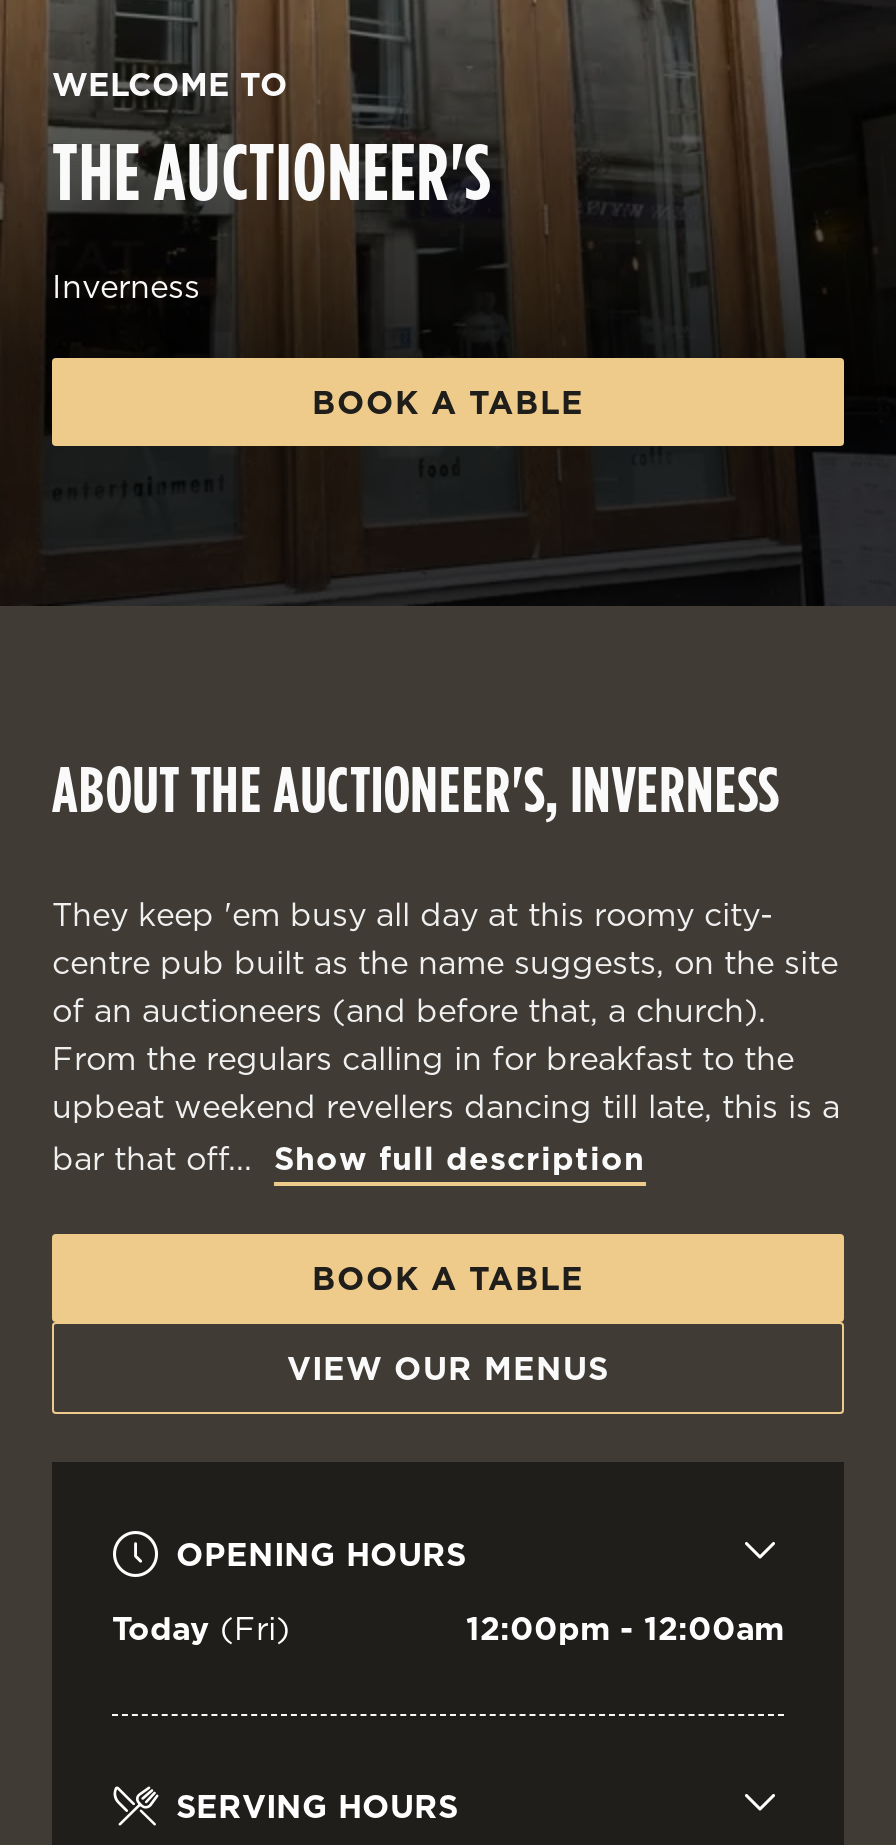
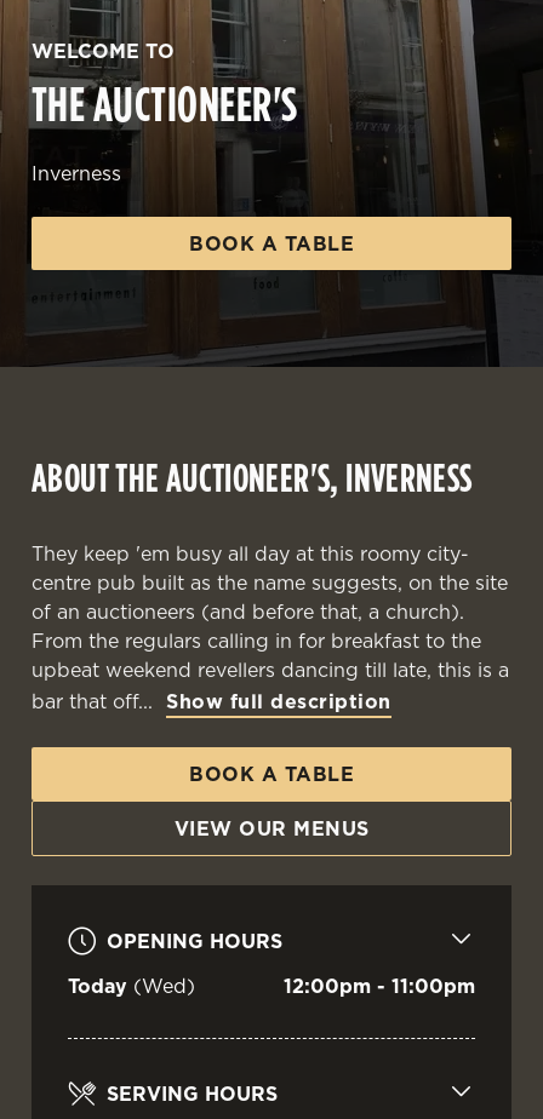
- Today (Fri)
+ Today (Wed)

- 12:00pm - 12:00am
+ 12:00pm - 11:00pm
